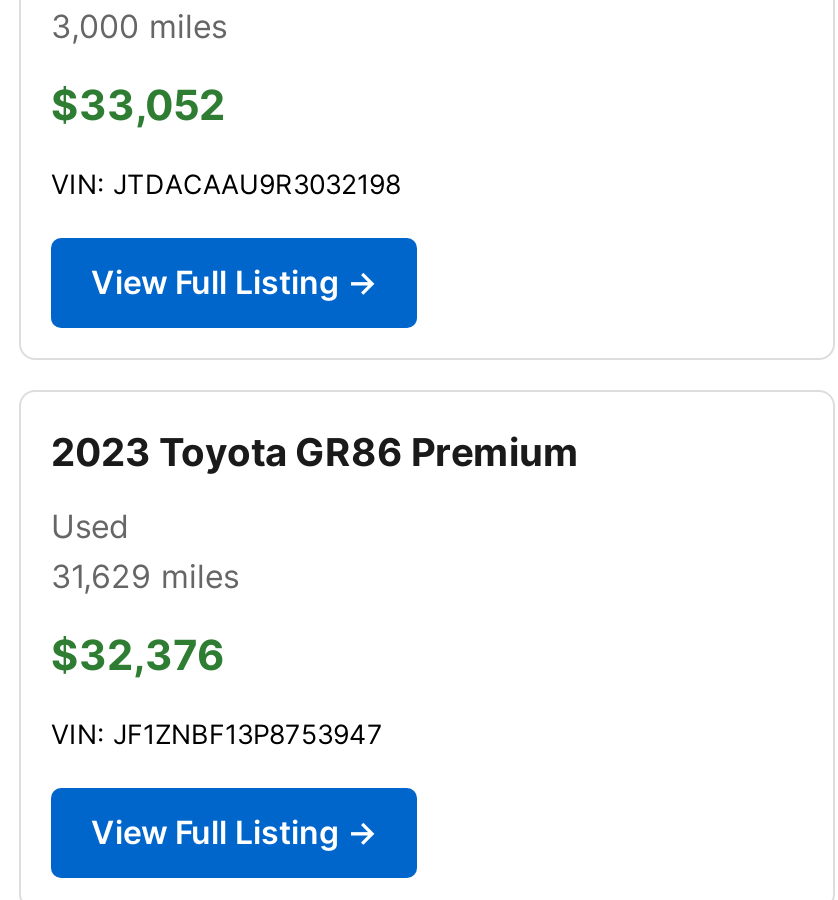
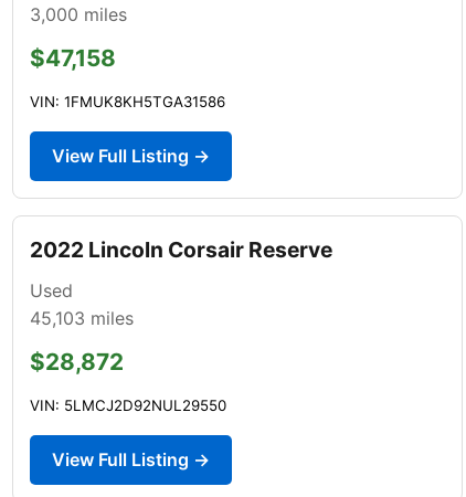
- $33,052
+ $47,158

- VIN: JTDACAAU9R3032198
+ VIN: 1FMUK8KH5TGA31586

- 2023 Toyota GR86 Premium
+ 2022 Lincoln Corsair Reserve

- 31,629 miles
+ 45,103 miles

- $32,376
+ $28,872

- VIN: JF1ZNBF13P8753947
+ VIN: 5LMCJ2D92NUL29550
